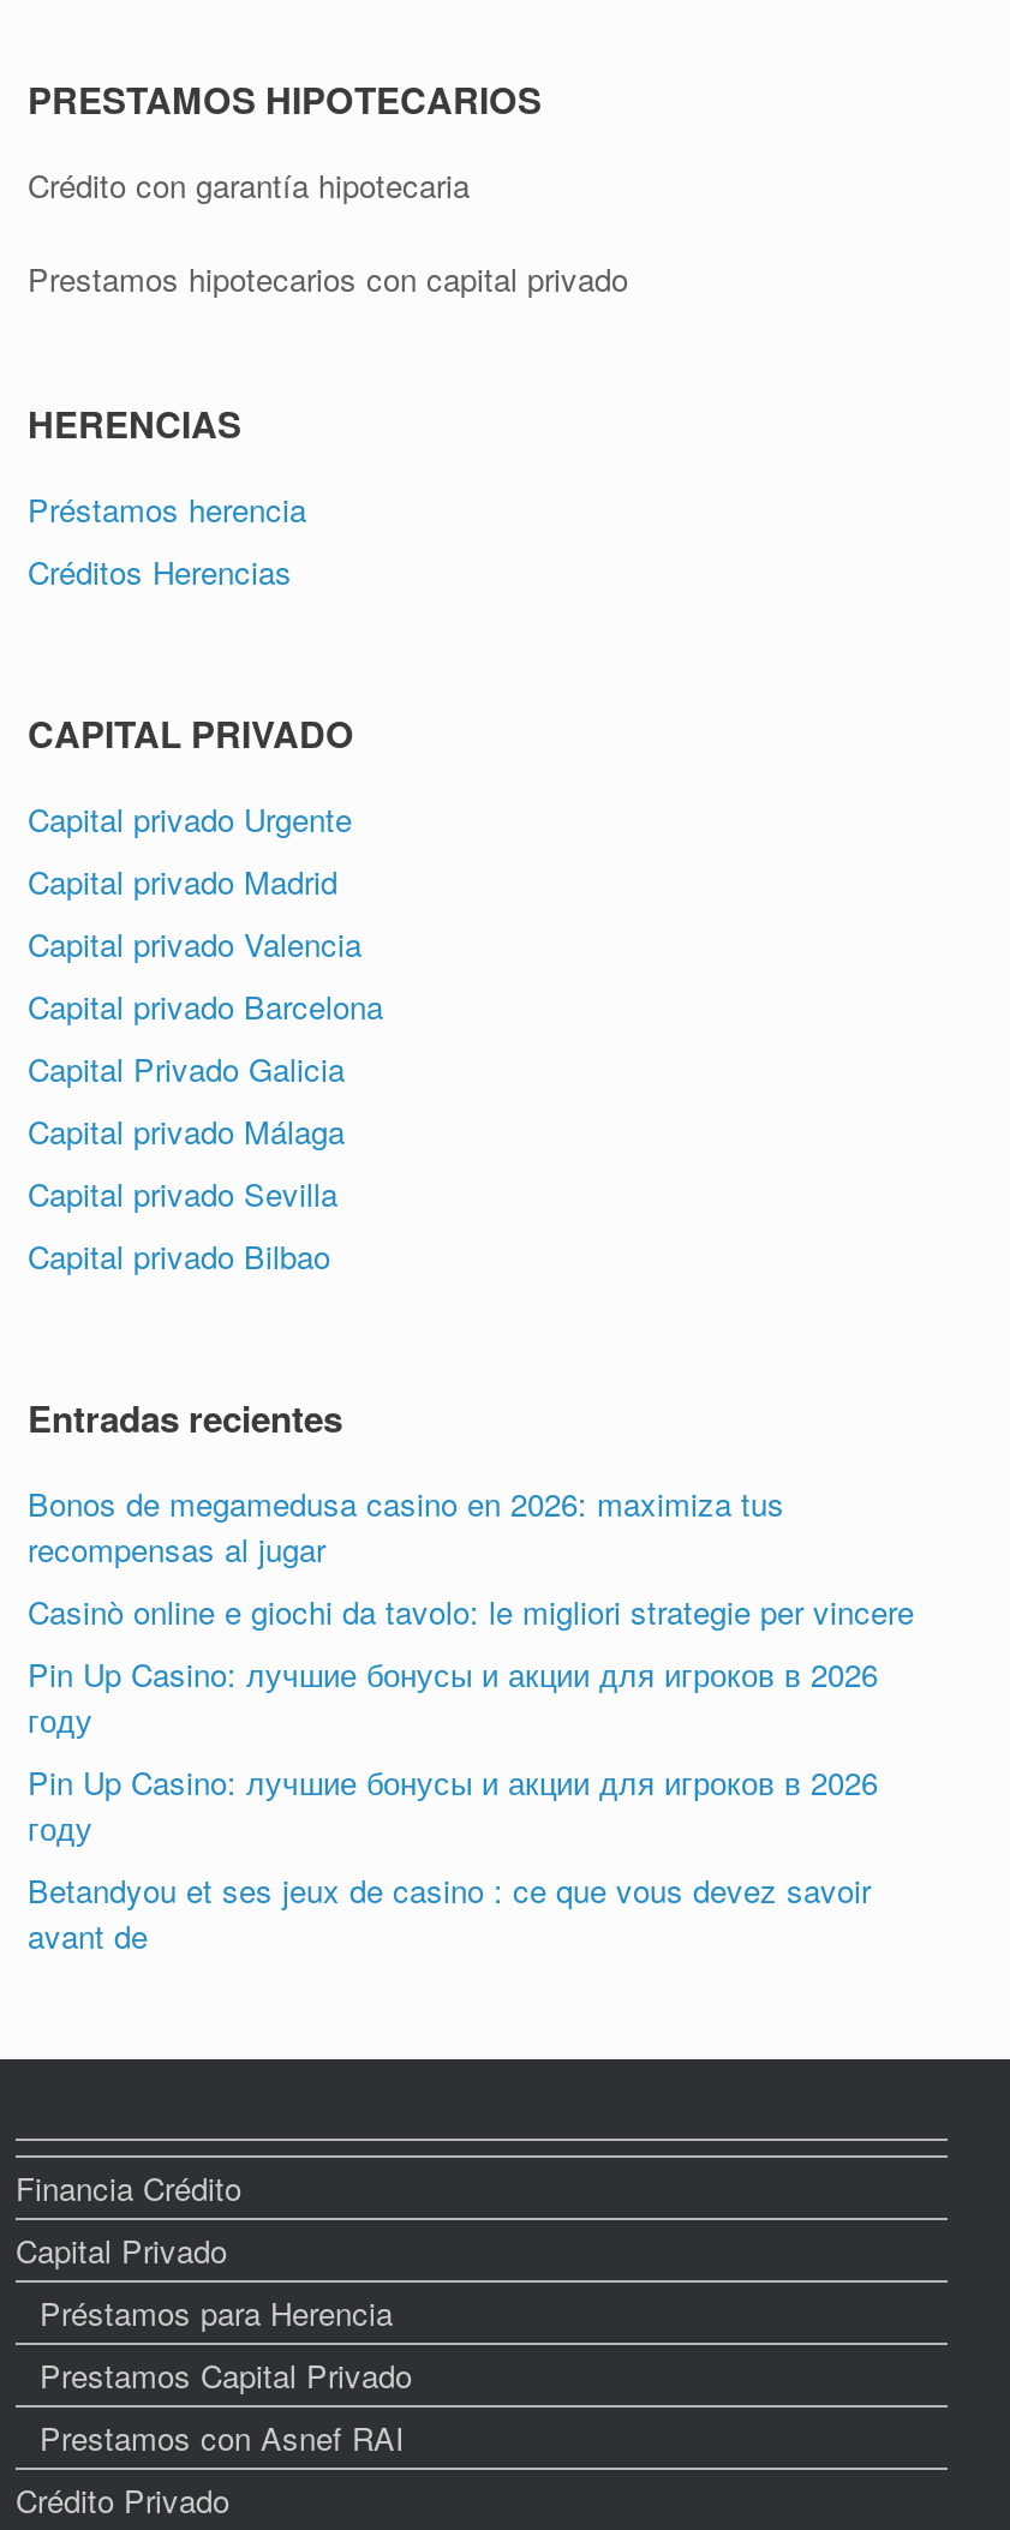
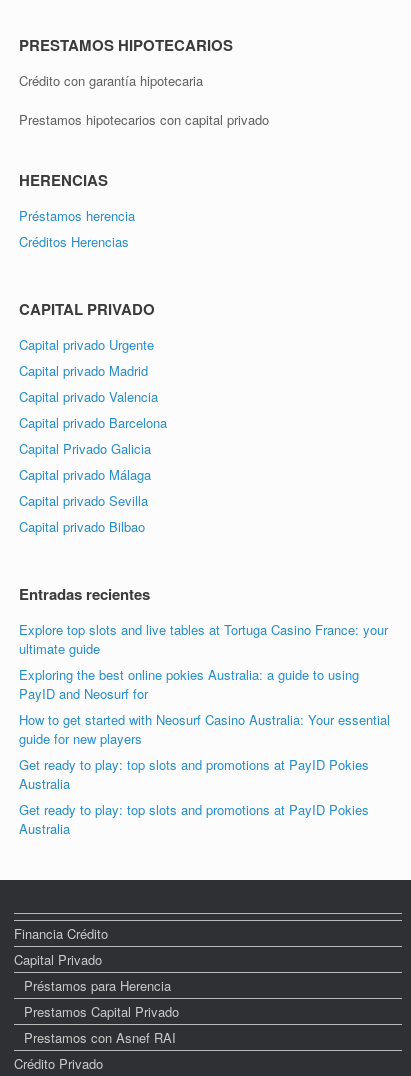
- Bonos de megamedusa casino en 2026: maximiza tus
- recompensas al jugar
- Casinò online e giochi da tavolo: le migliori strategie per vincere
- Pin Up Casino: лучшие бонусы и акции для игроков в 2026
- году
- Pin Up Casino: лучшие бонусы и акции для игроков в 2026
- году
- Betandyou et ses jeux de casino : ce que vous devez savoir
- avant de
+ Explore top slots and live tables at Tortuga Casino France: your
+ ultimate guide
+ Exploring the best online pokies Australia: a guide to using
+ PayID and Neosurf for
+ How to get started with Neosurf Casino Australia: Your essential
+ guide for new players
+ Get ready to play: top slots and promotions at PayID Pokies
+ Australia
+ Get ready to play: top slots and promotions at PayID Pokies
+ Australia
